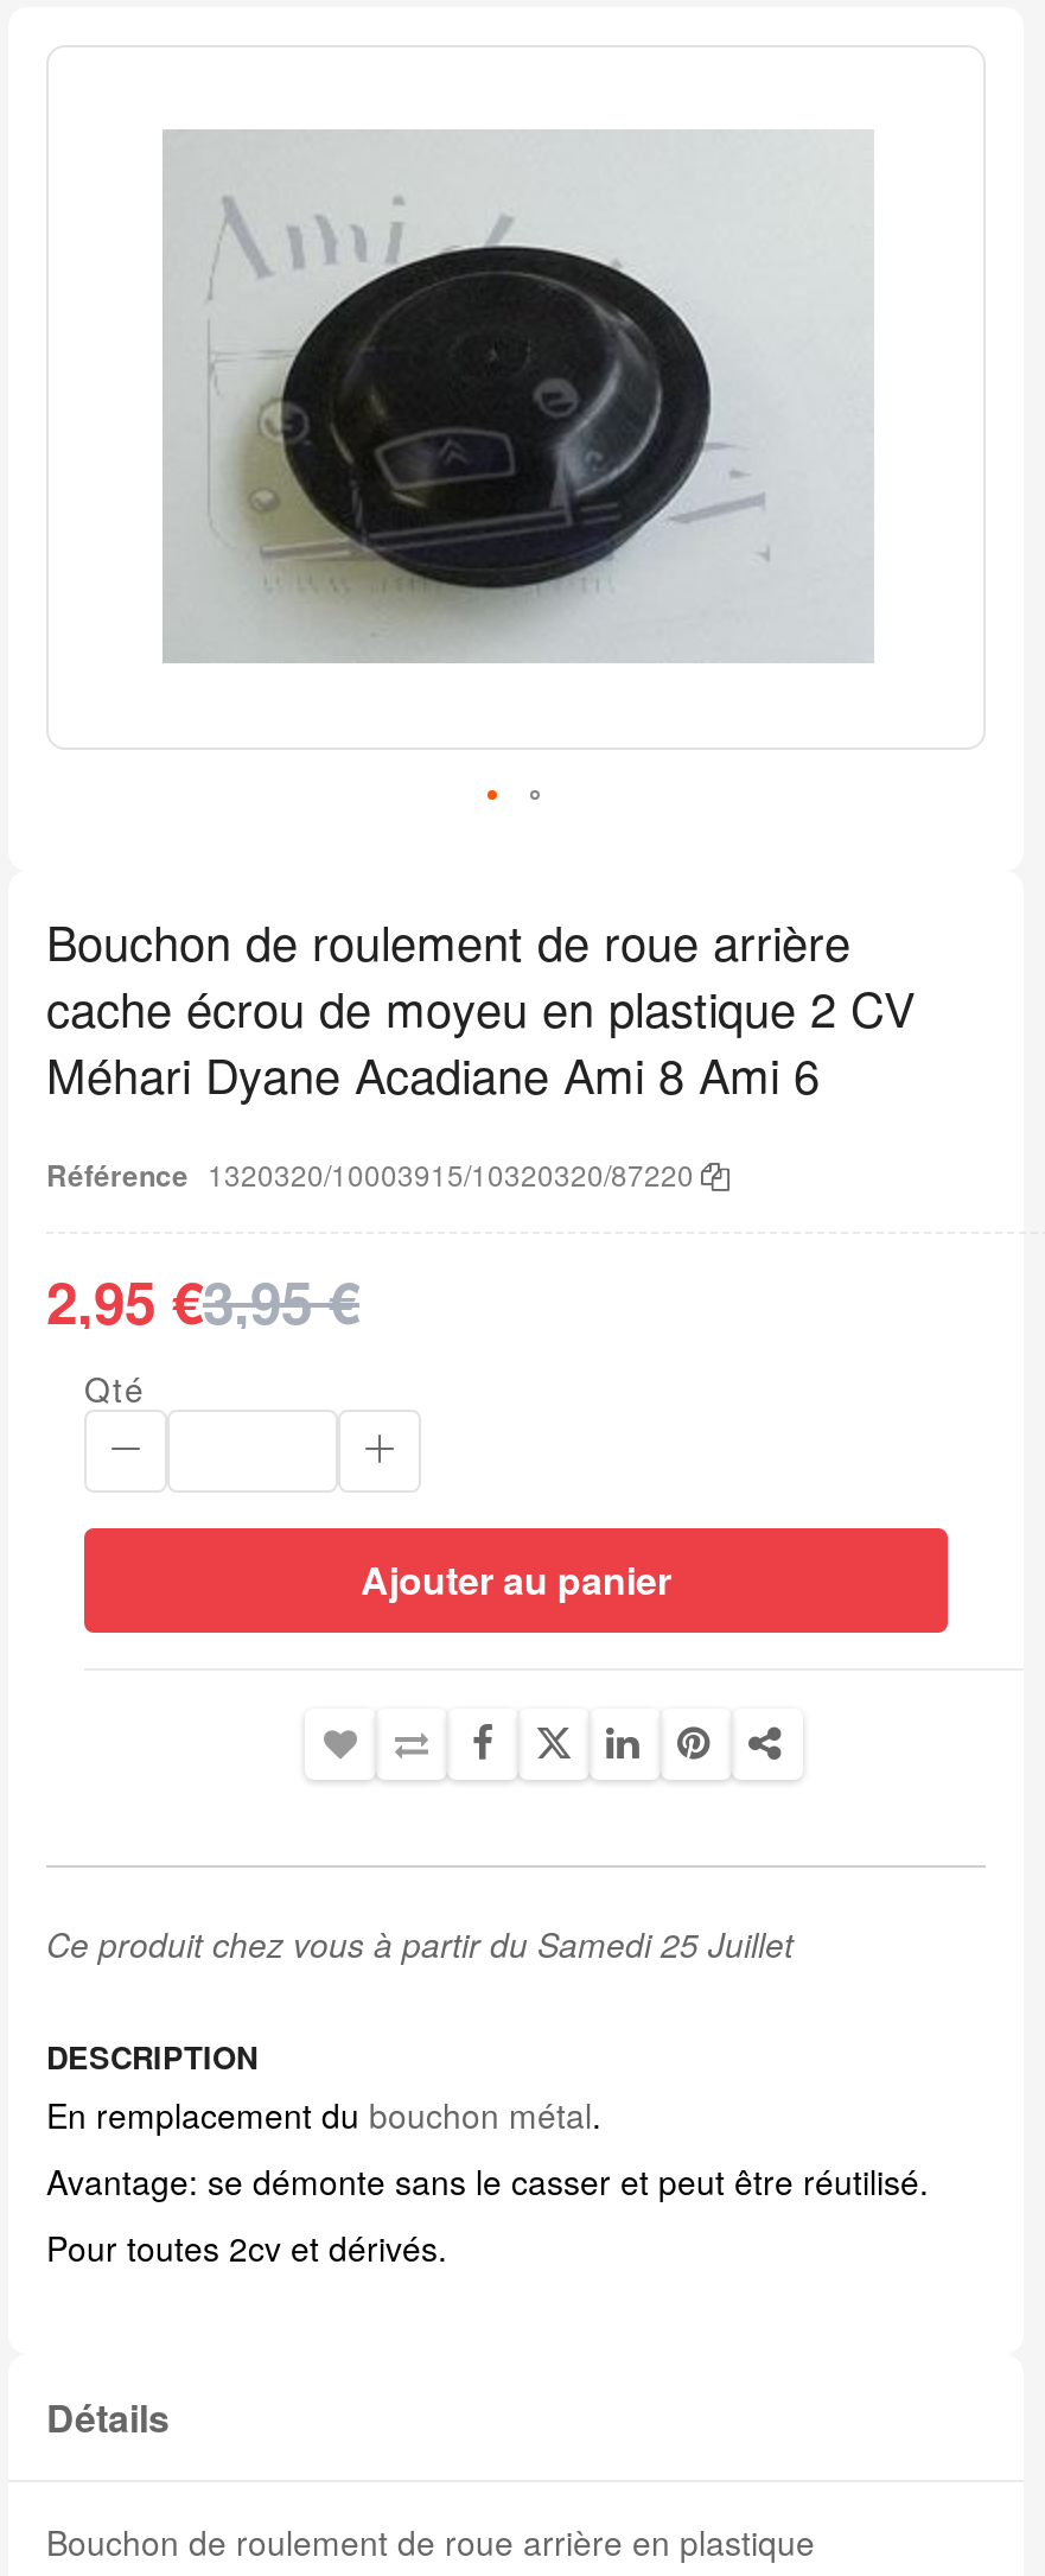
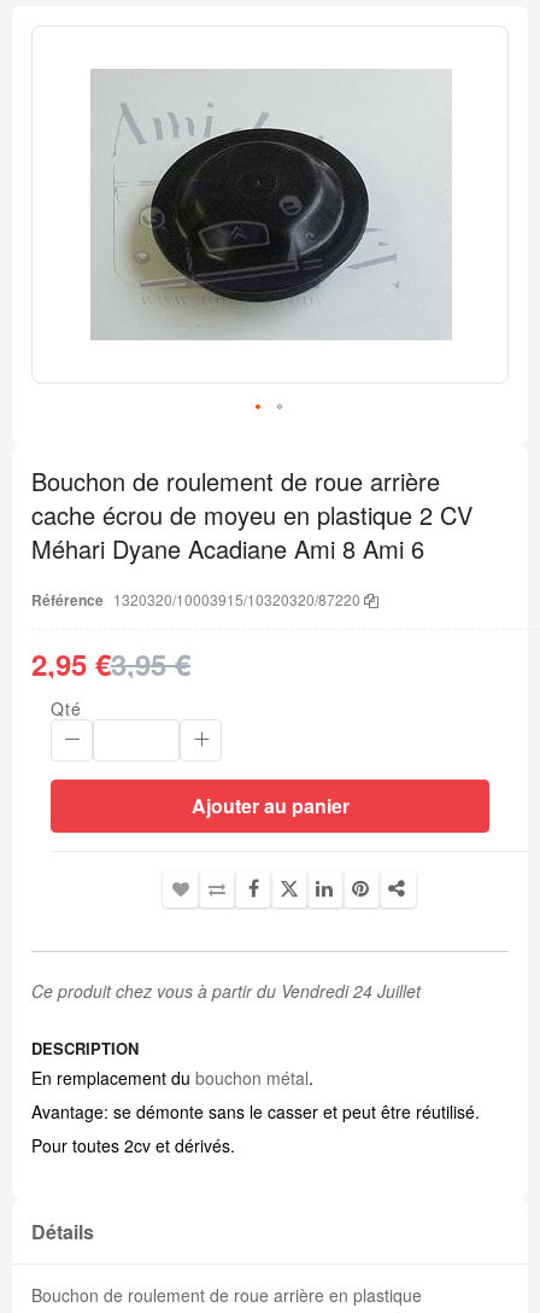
- Ce produit chez vous à partir du Samedi 25 Juillet
+ Ce produit chez vous à partir du Vendredi 24 Juillet
